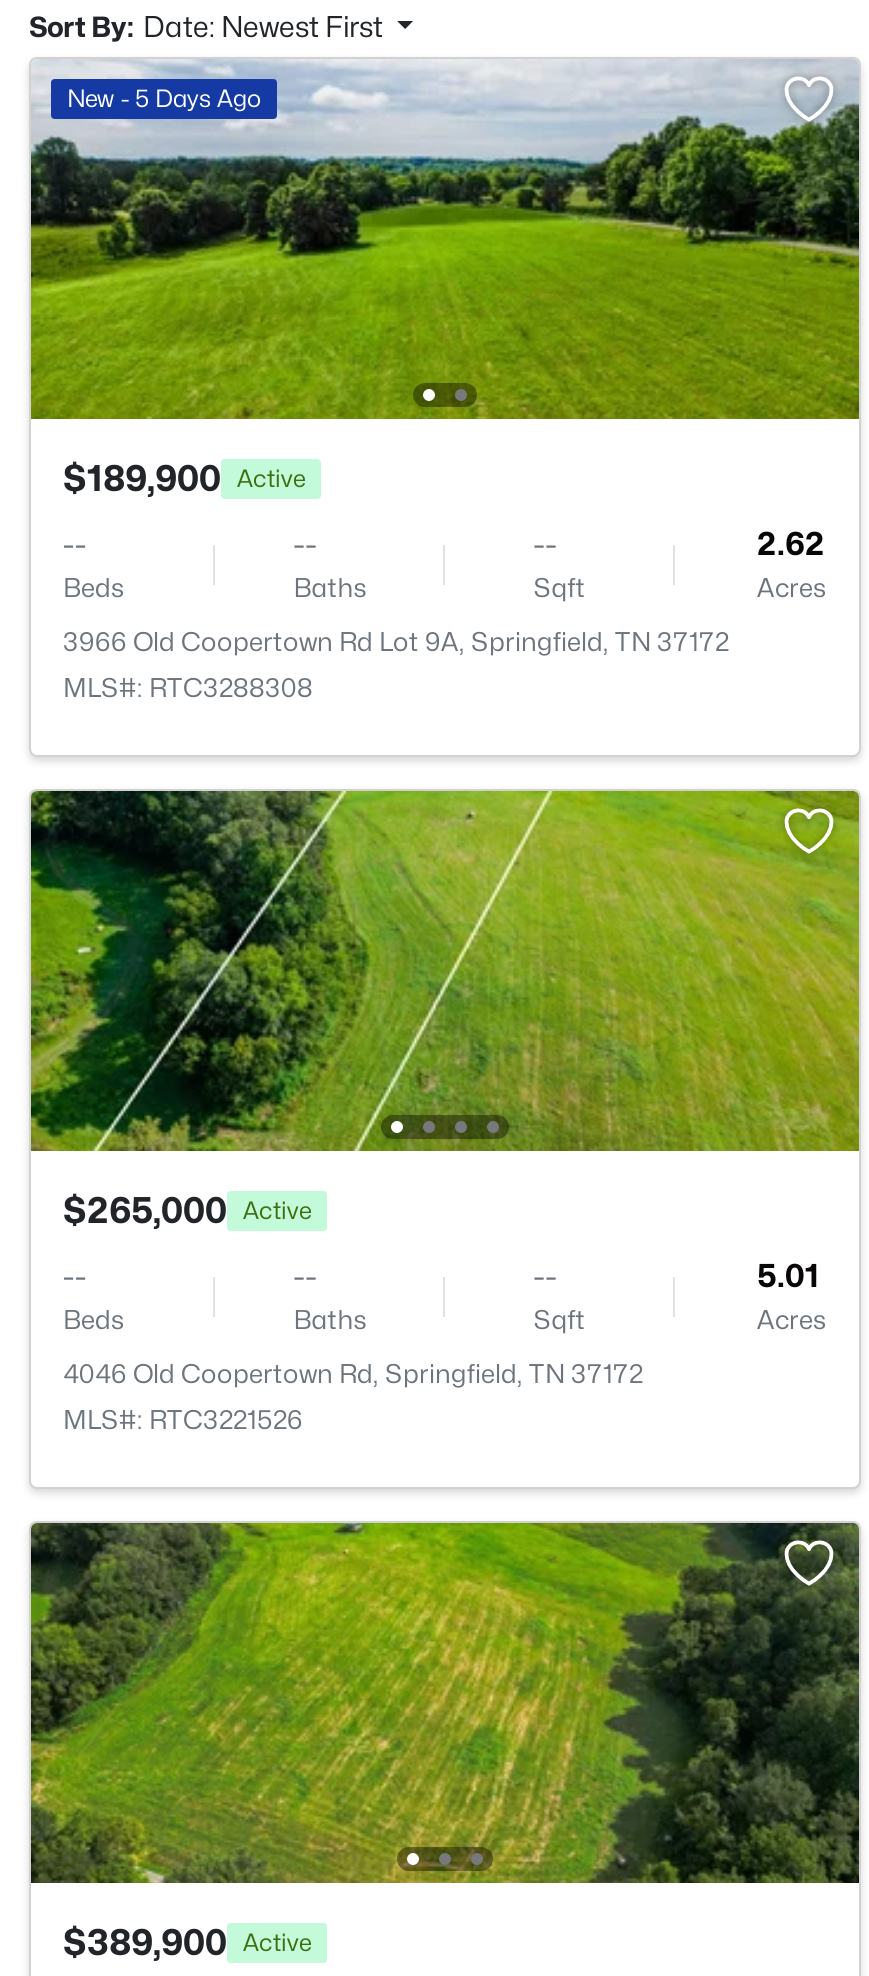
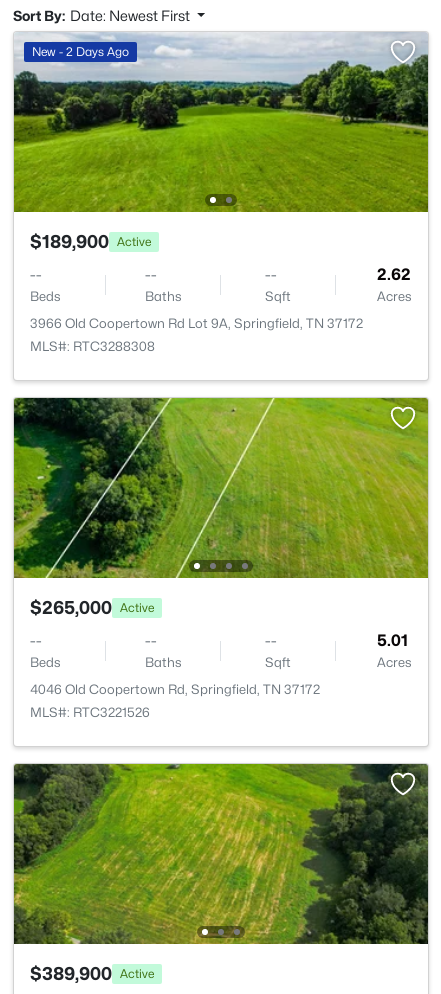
- New - 5 Days Ago
+ New - 2 Days Ago
